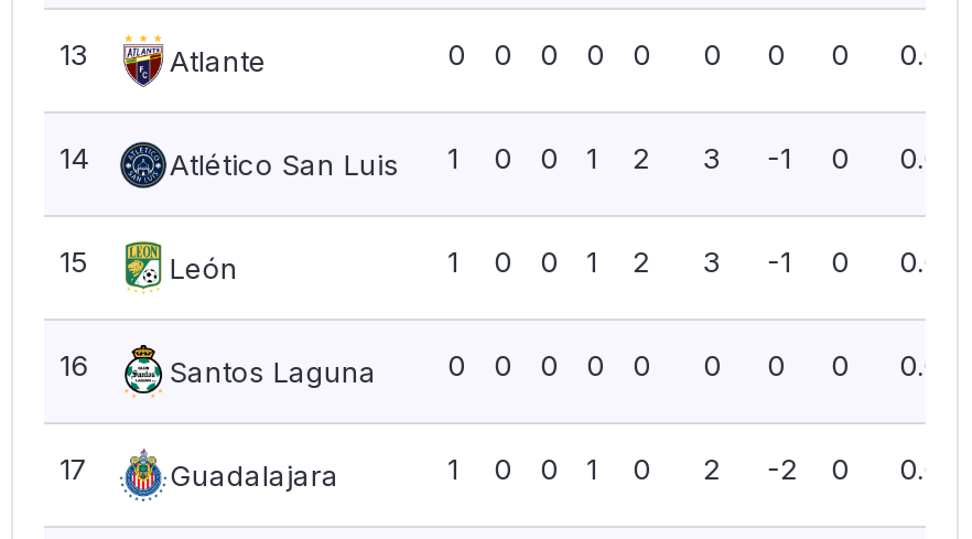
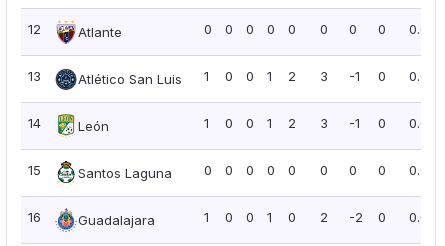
- 13
+ 12

- 14
+ 13

- 15
+ 14

- 16
+ 15

- 17
+ 16
